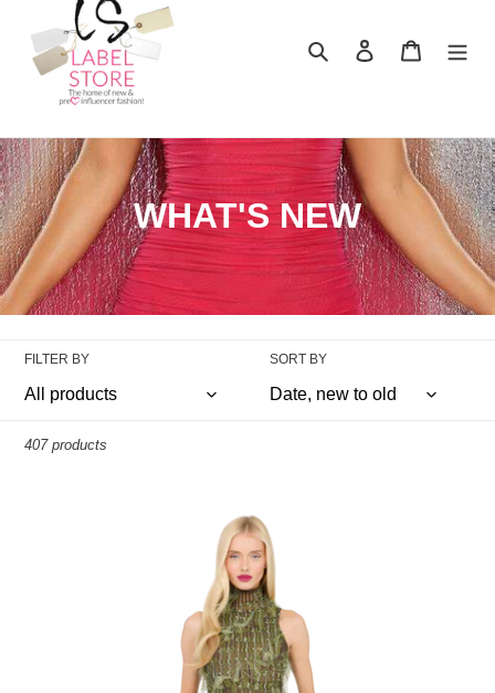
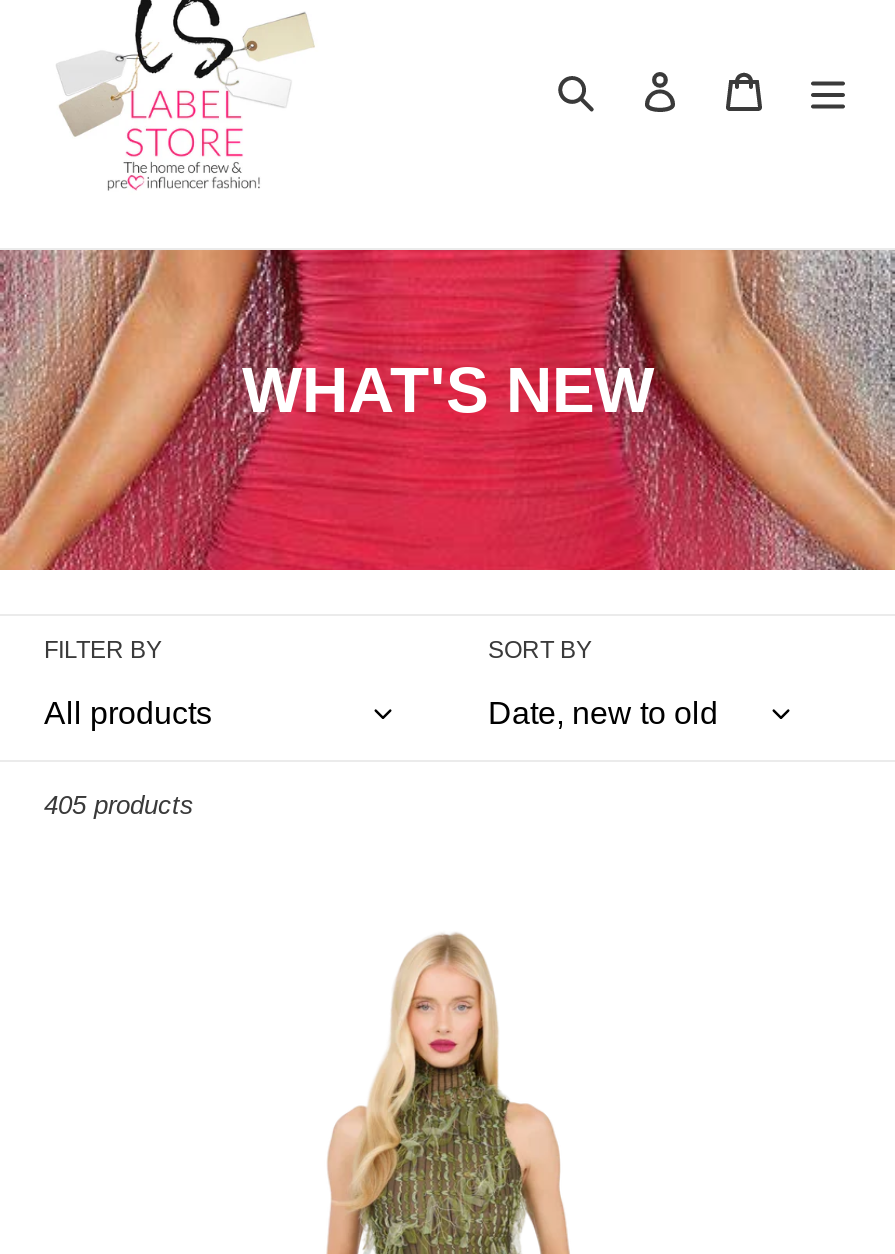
- 407 products
+ 405 products
